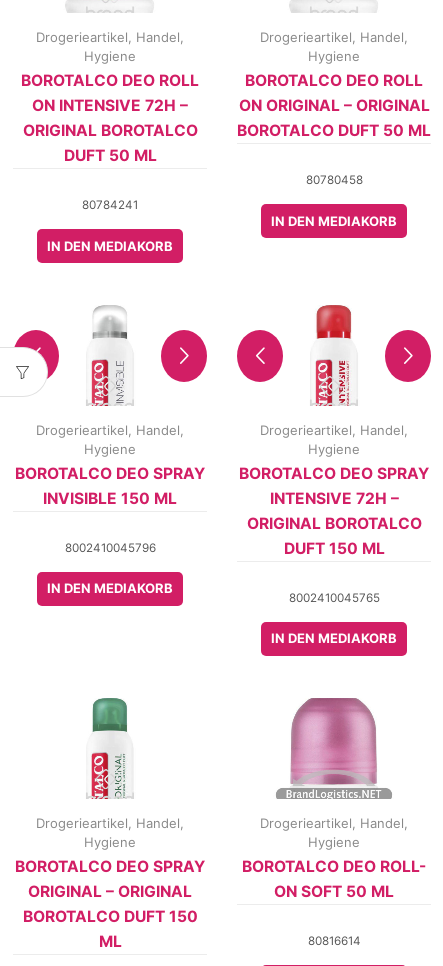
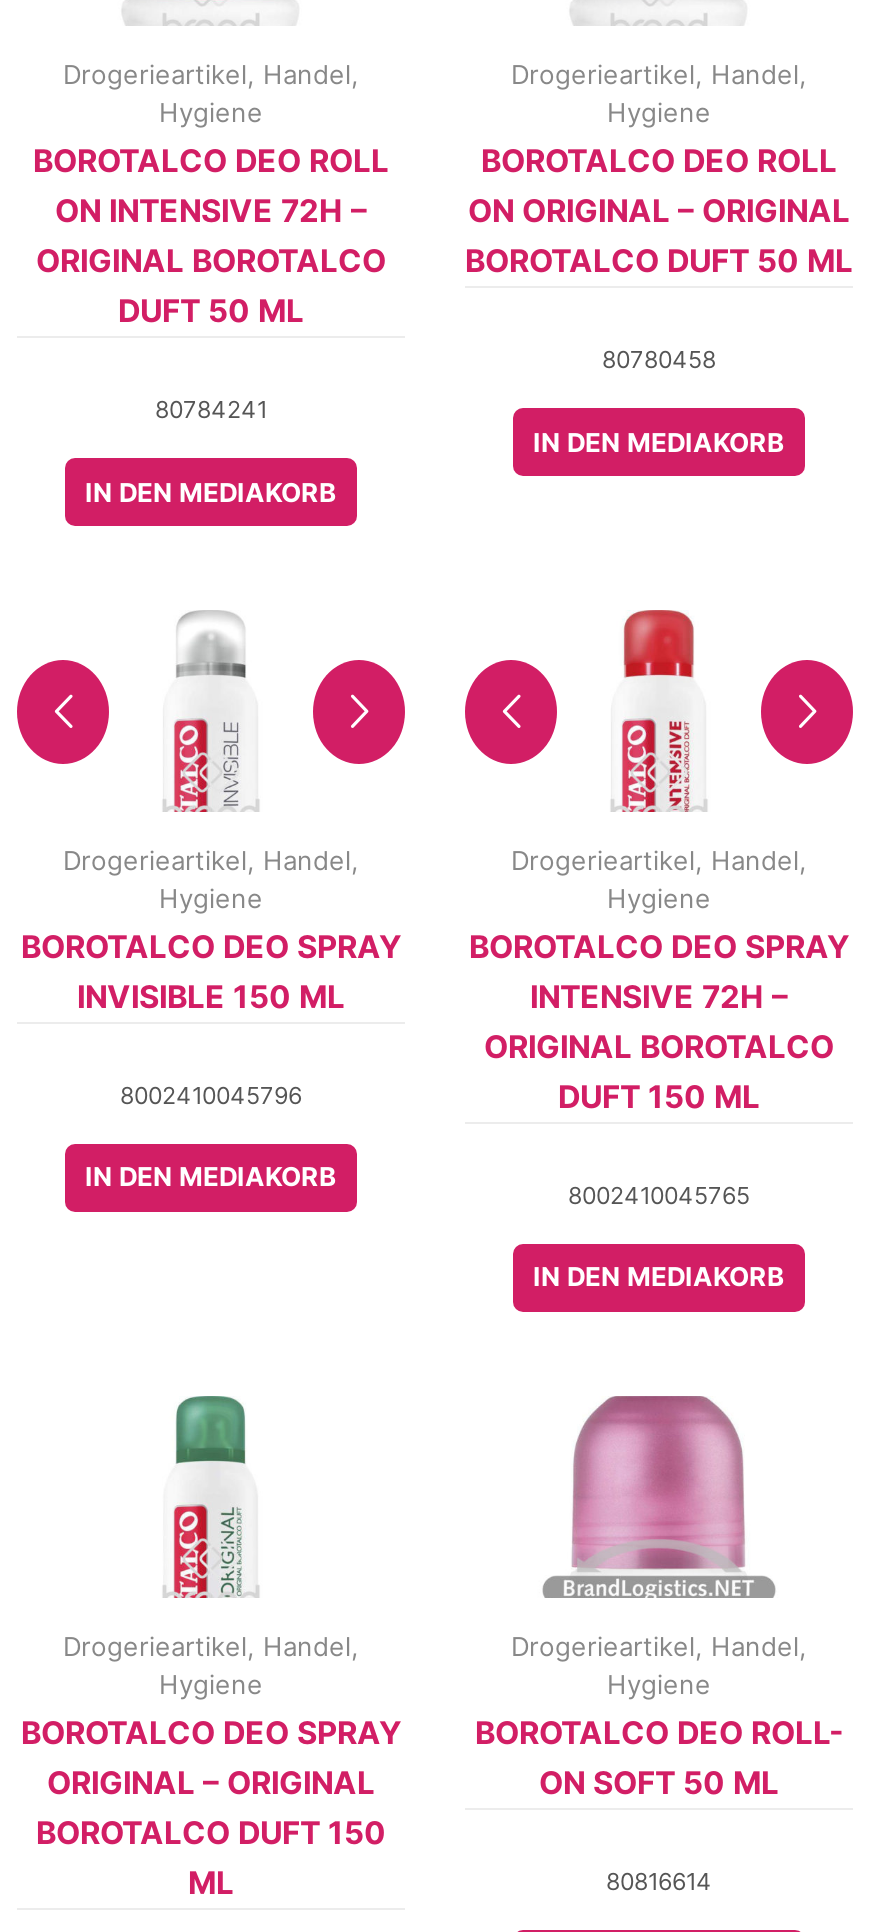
- [image]
+ [image]
